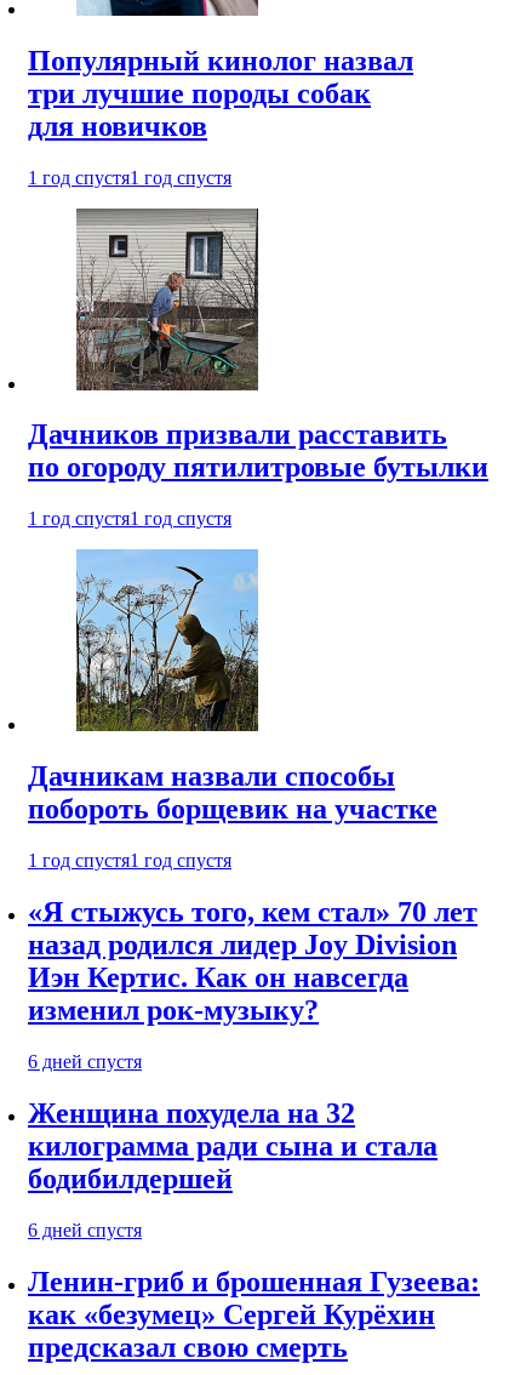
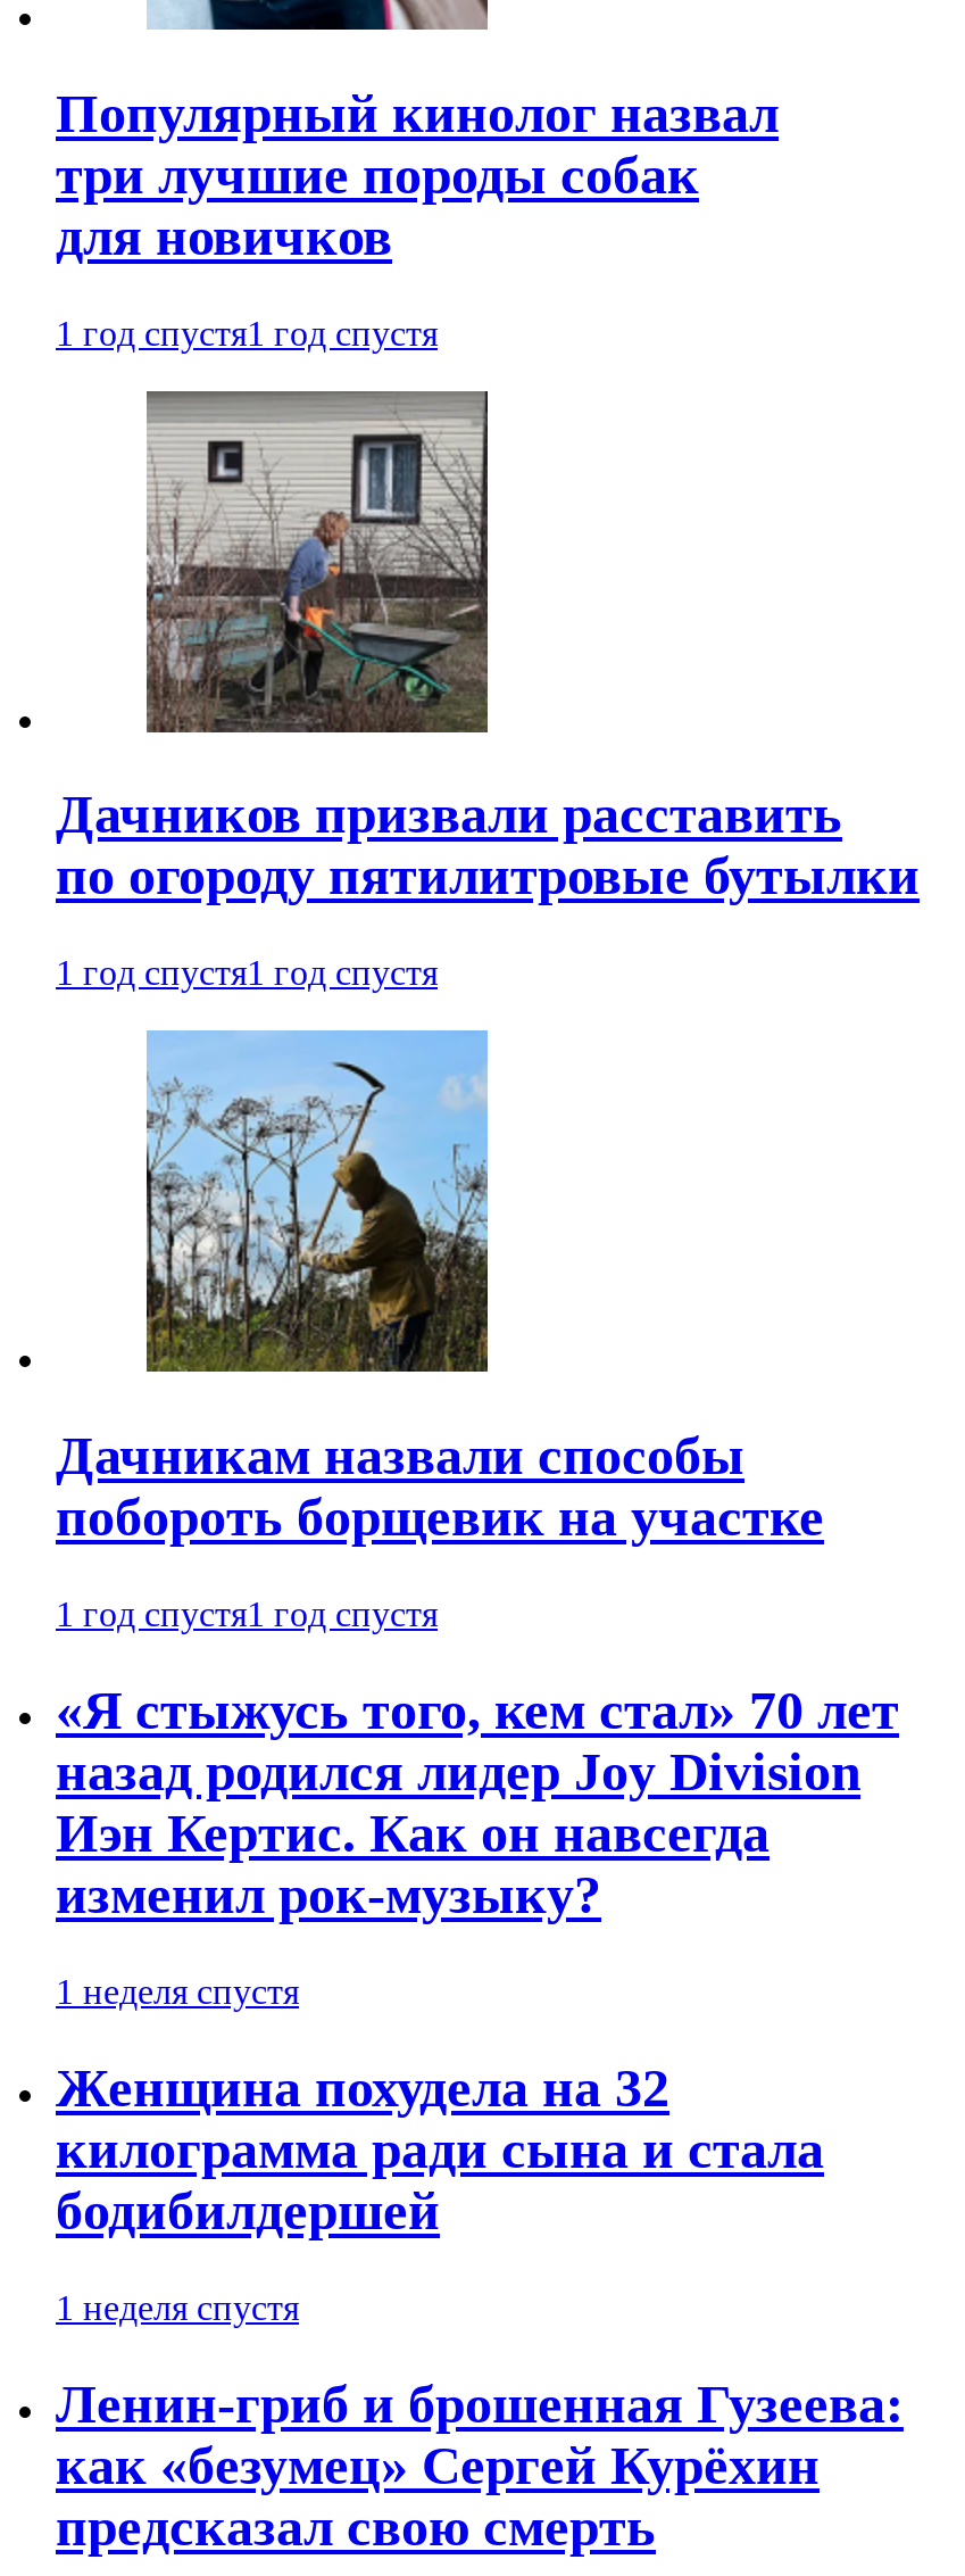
- 6 дней спустя
+ 1 неделя спустя

- 6 дней спустя
+ 1 неделя спустя
